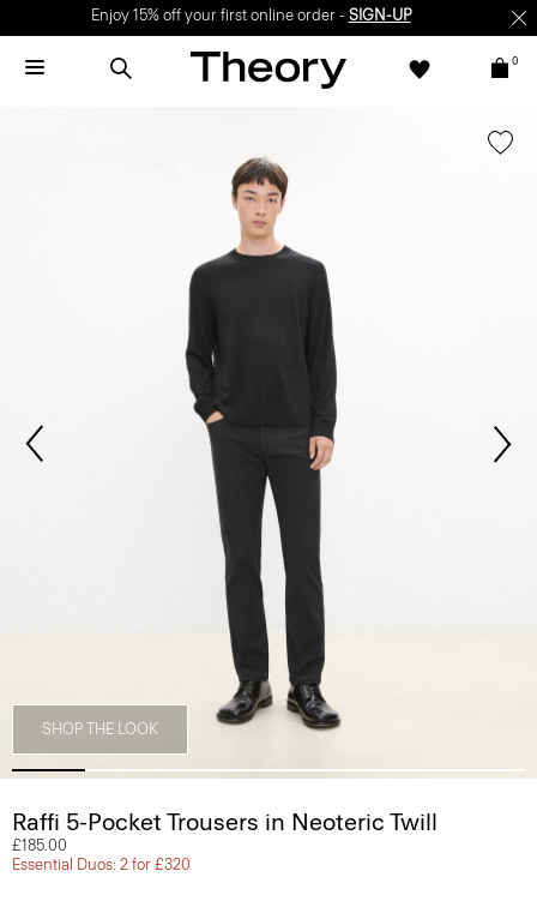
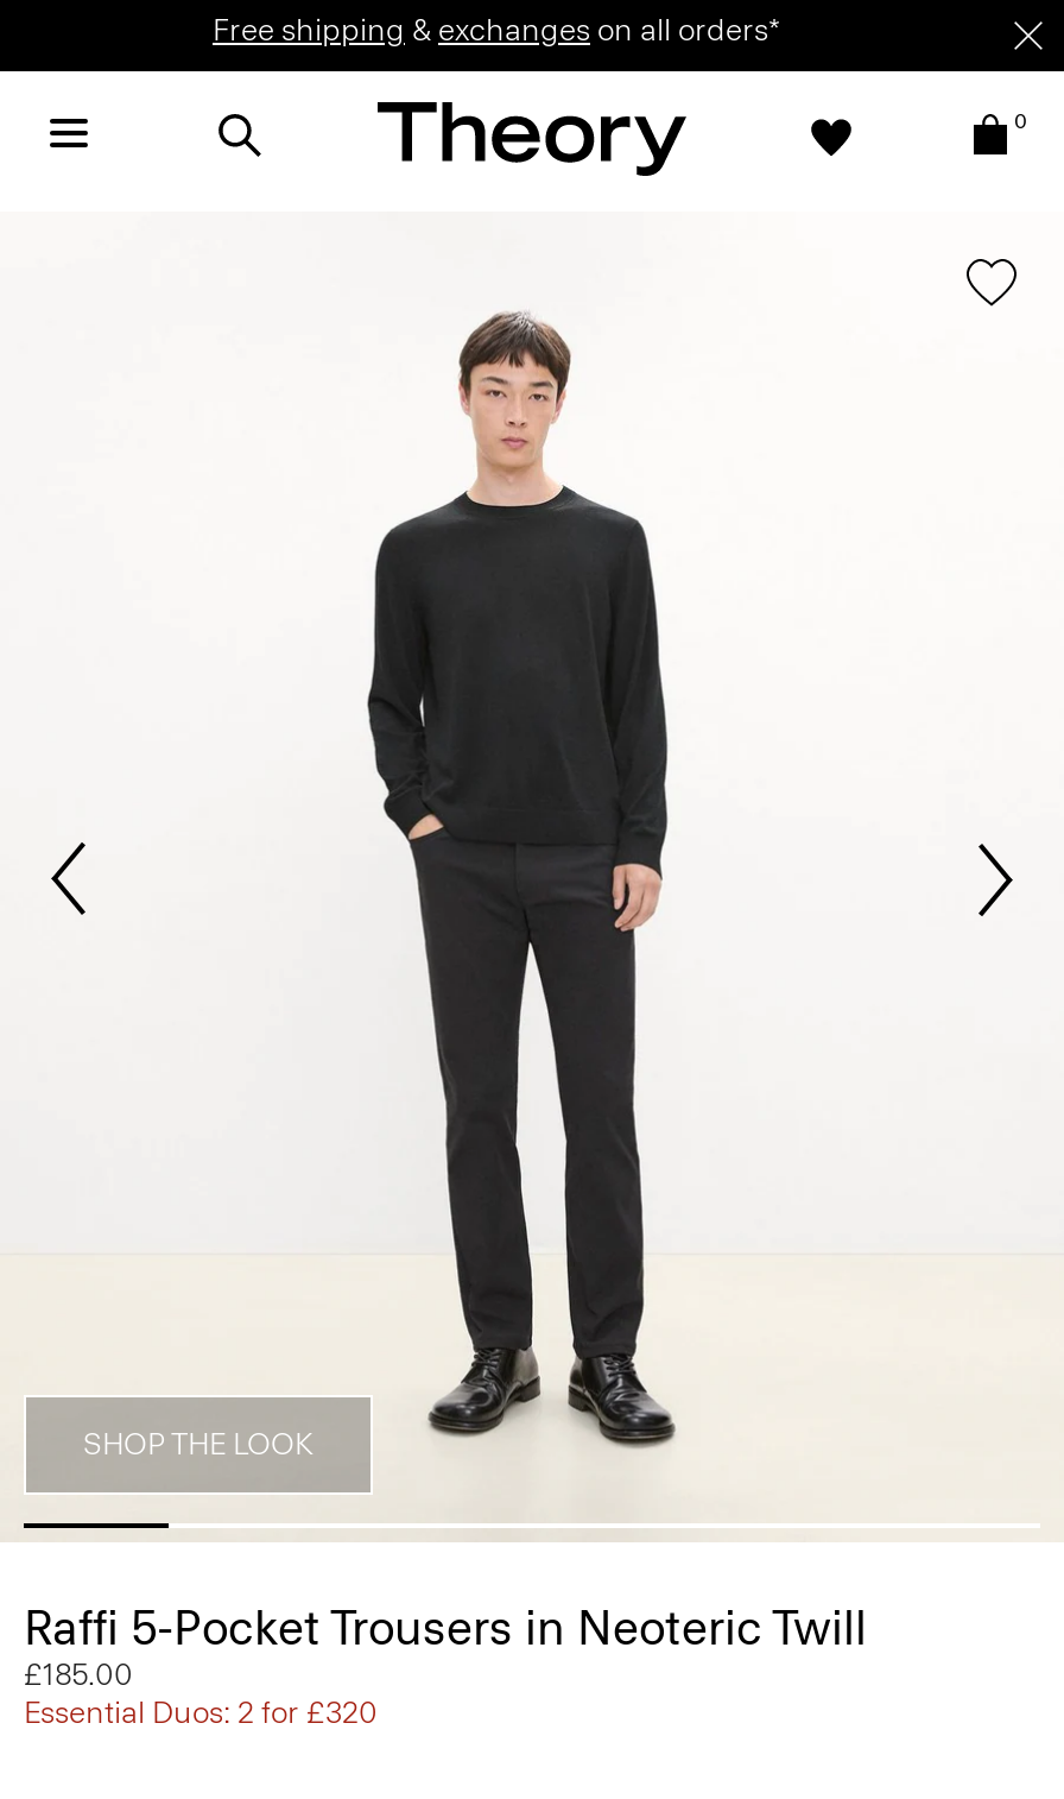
- Enjoy 15% off your first online order - SIGN-UP
+ Free shipping & exchanges on all orders*
